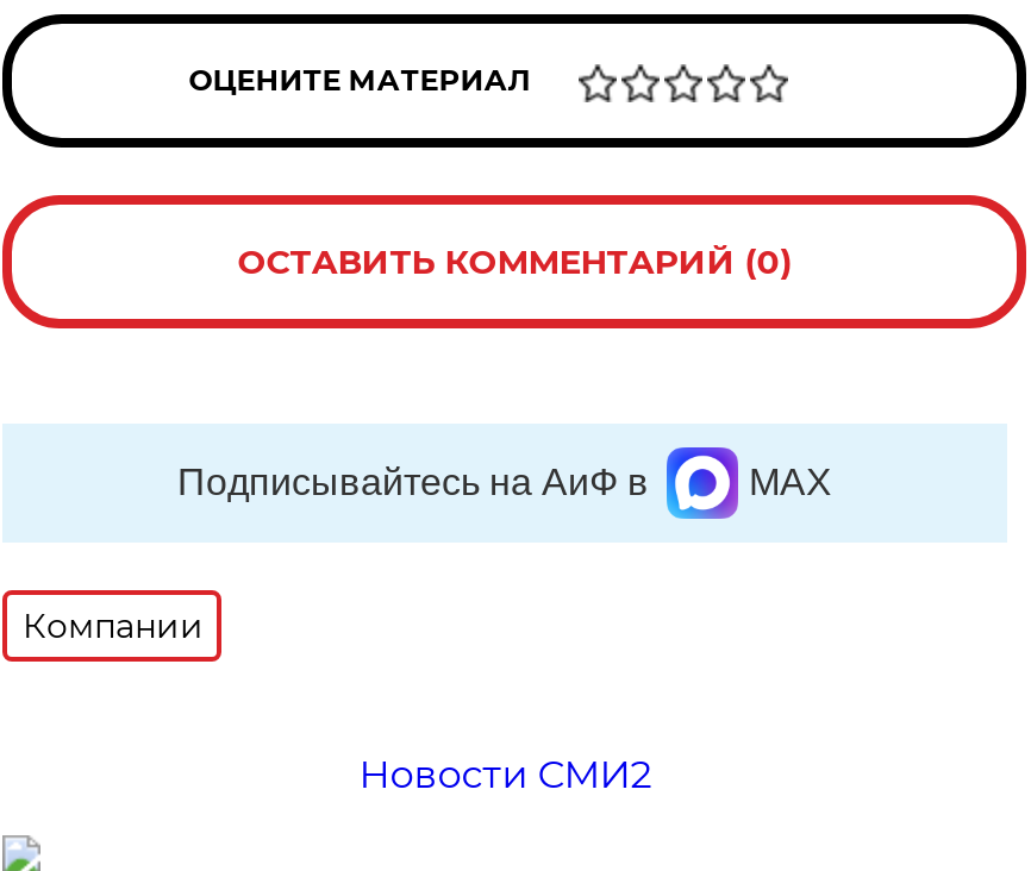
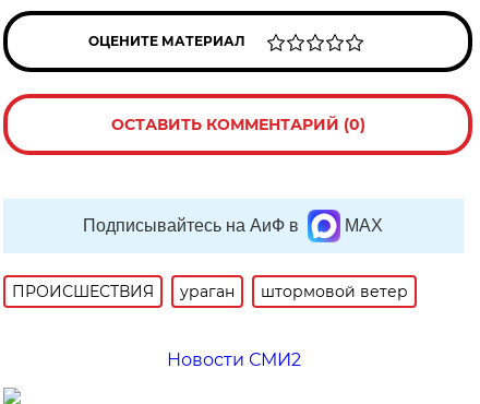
- Компании
+ ПРОИСШЕСТВИЯ
+ ураган
+ штормовой ветер
